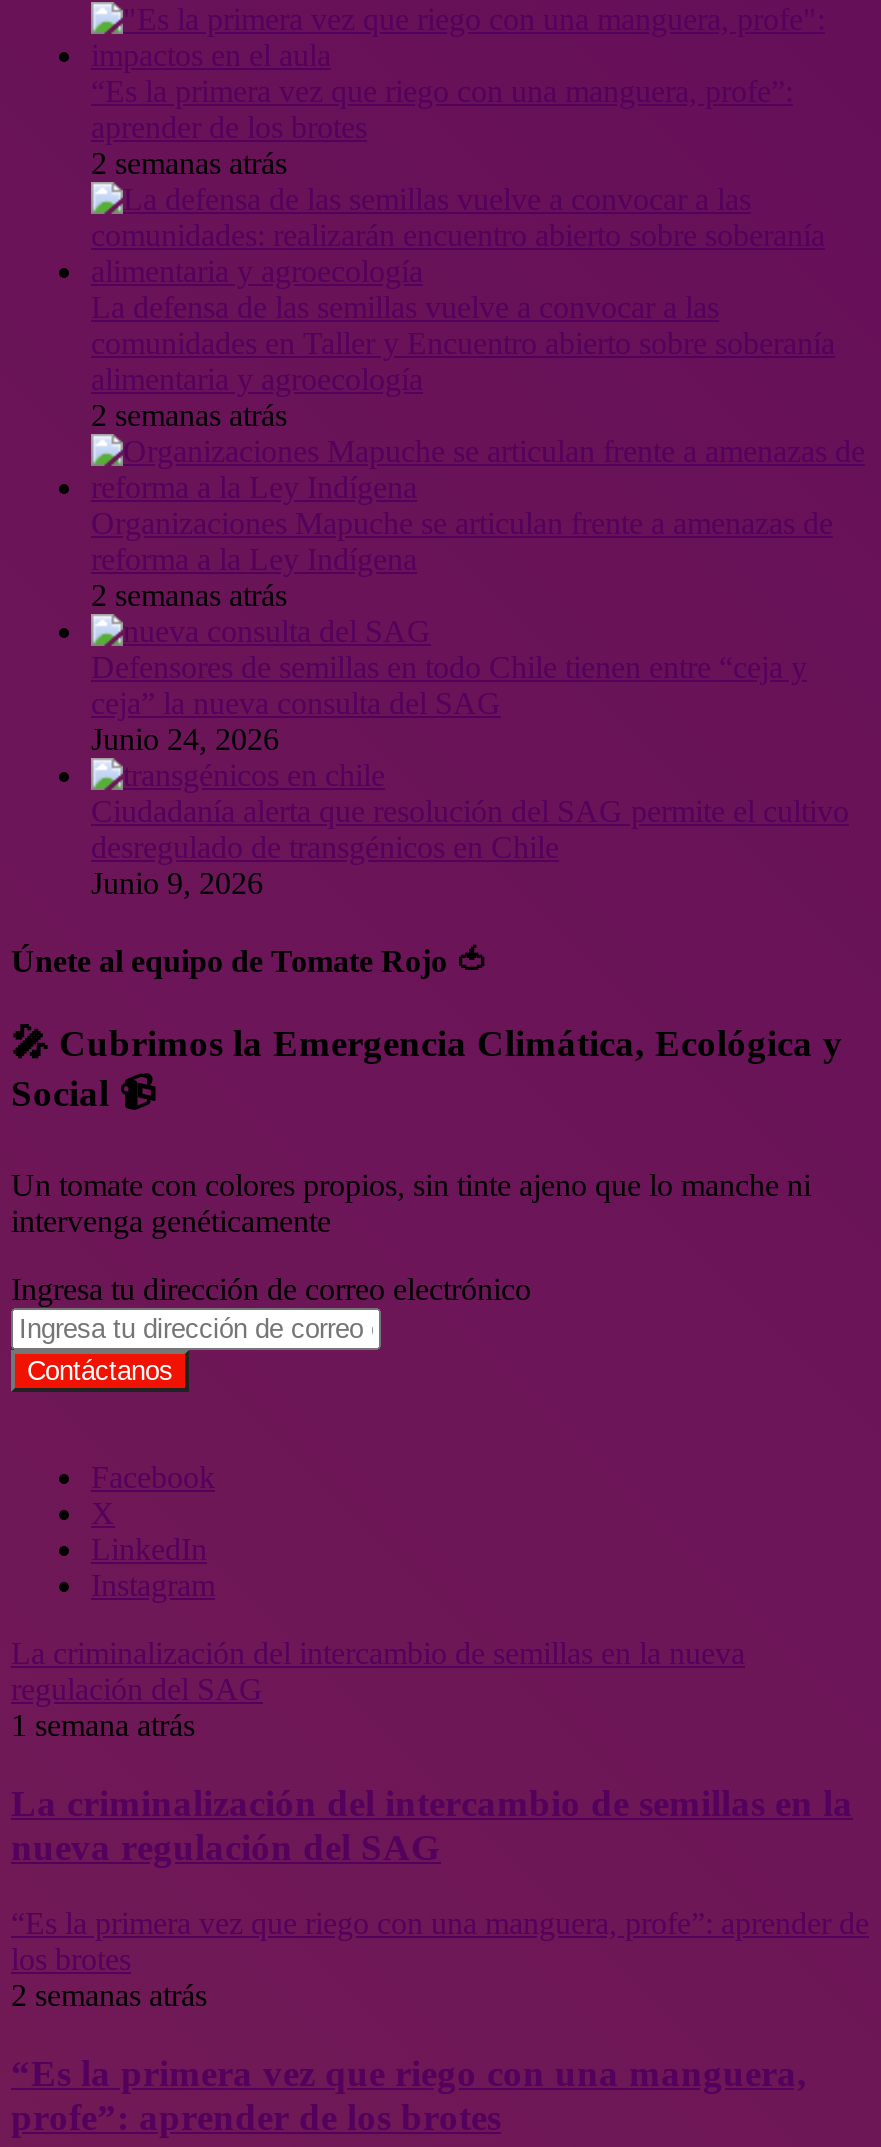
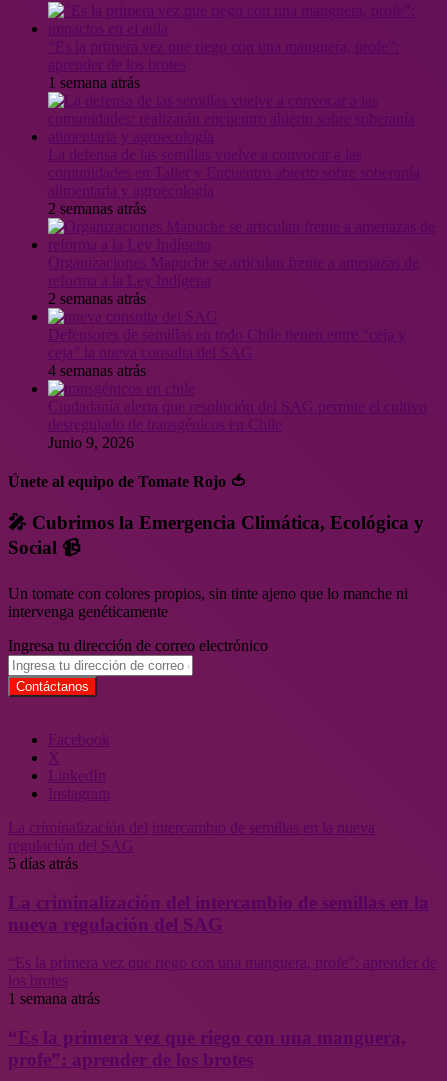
- 2 semanas atrás
+ 1 semana atrás

- Junio 24, 2026
+ 4 semanas atrás

- 1 semana atrás
+ 5 días atrás

- 2 semanas atrás
+ 1 semana atrás
